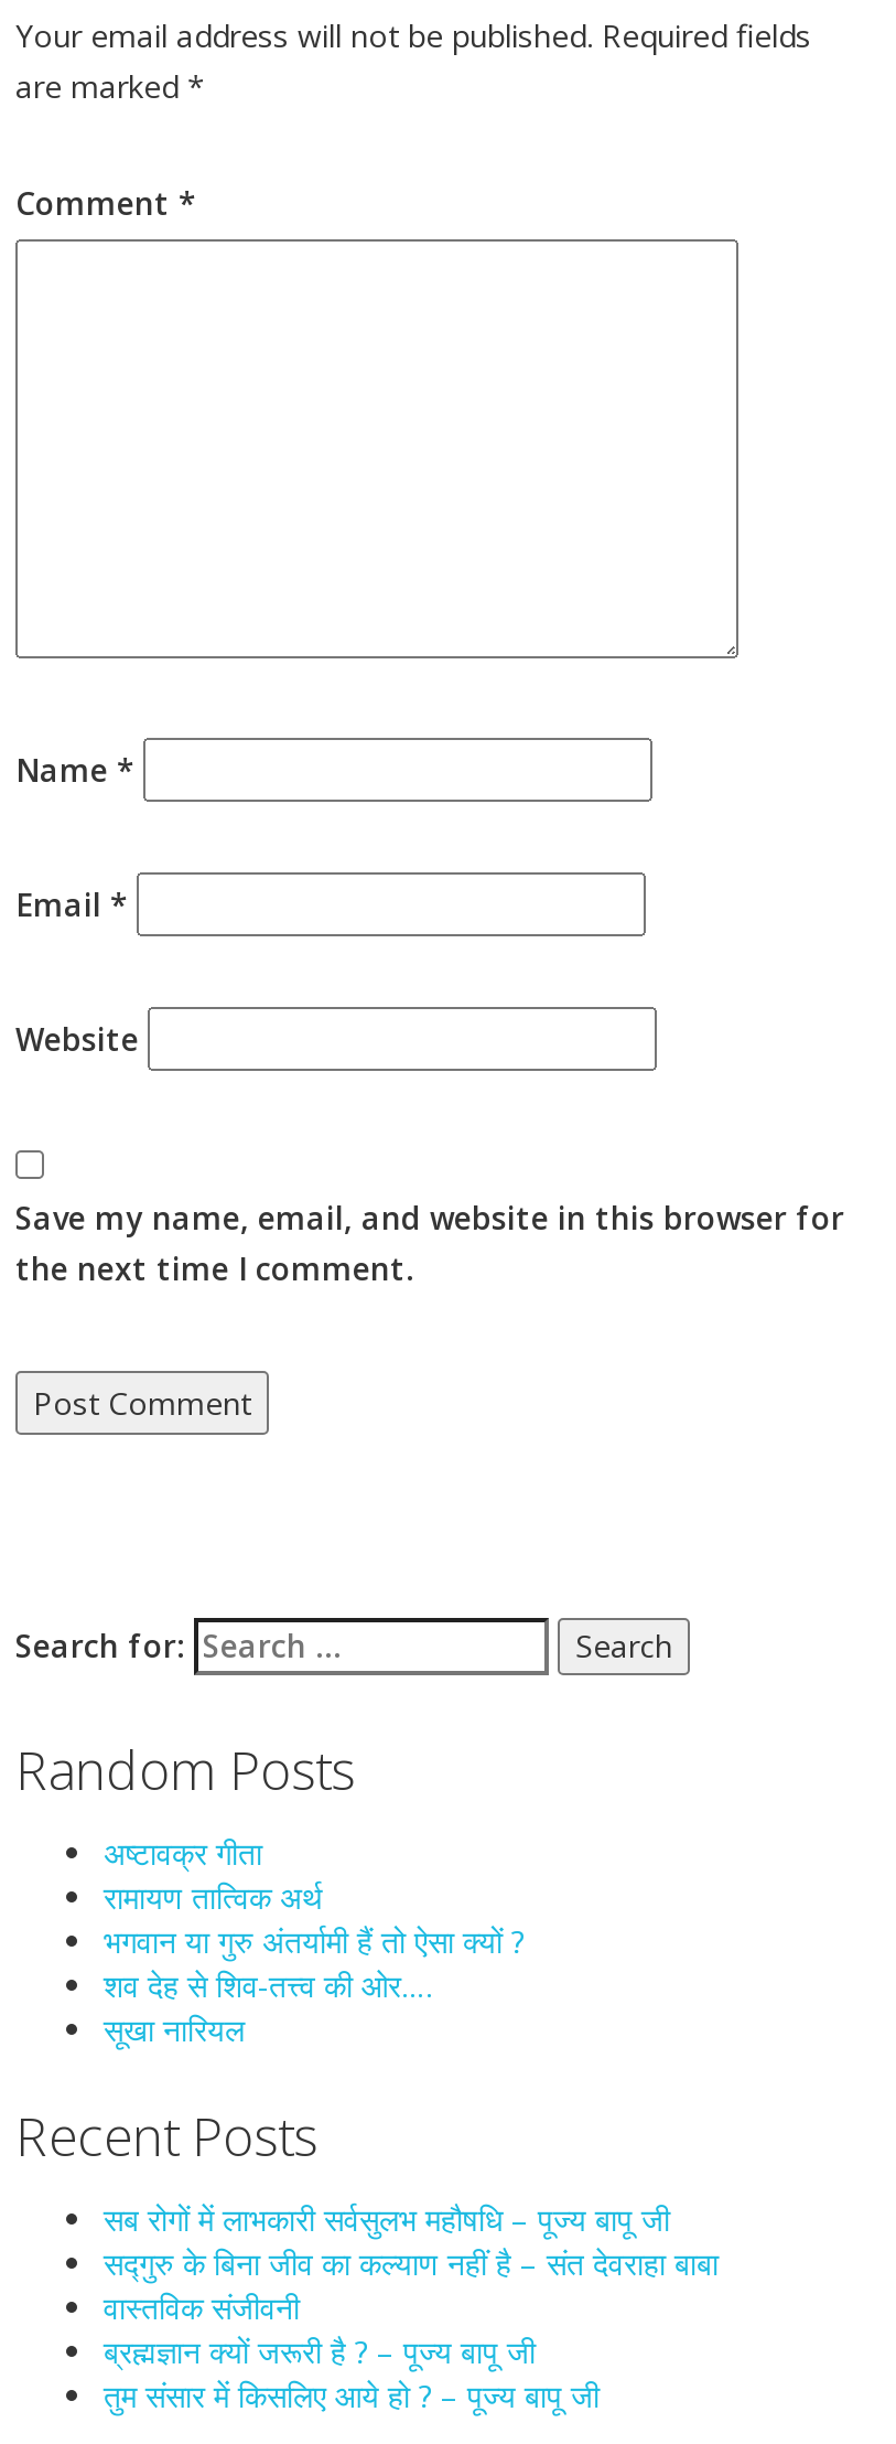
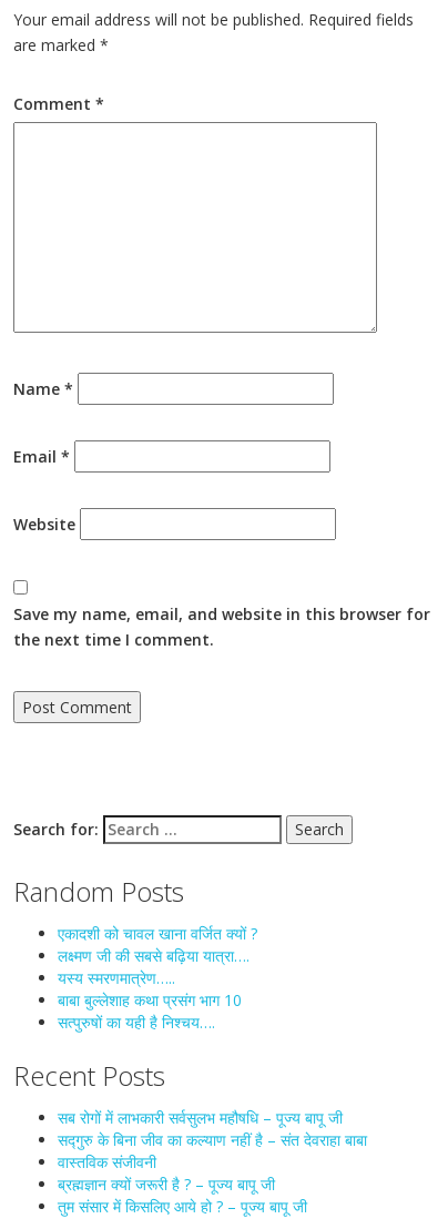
- अष्टावक्र गीता
- रामायण तात्विक अर्थ
- भगवान या गुरु अंतर्यामी हैं तो ऐसा क्यों ?
- शव देह से शिव-तत्त्व की ओर….
- सूखा नारियल
+ एकादशी को चावल खाना वर्जित क्यों ?
+ लक्ष्मण जी की सबसे बढ़िया यात्रा….
+ यस्य स्मरणमात्रेण…..
+ बाबा बुल्लेशाह कथा प्रसंग भाग 10
+ सत्पुरुषों का यही है निश्चय….
